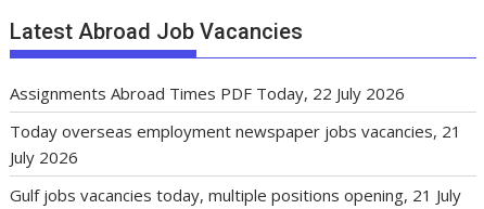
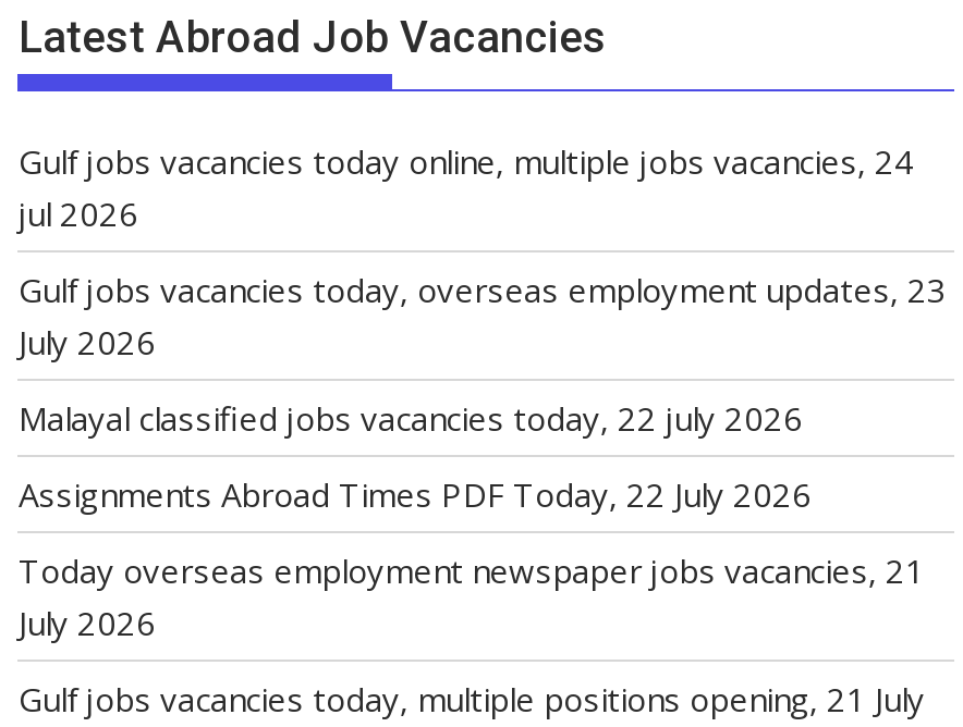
+ Gulf jobs vacancies today online, multiple jobs vacancies, 24
+ jul 2026
+ Gulf jobs vacancies today, overseas employment updates, 23
+ July 2026
+ Malayal classified jobs vacancies today, 22 july 2026
